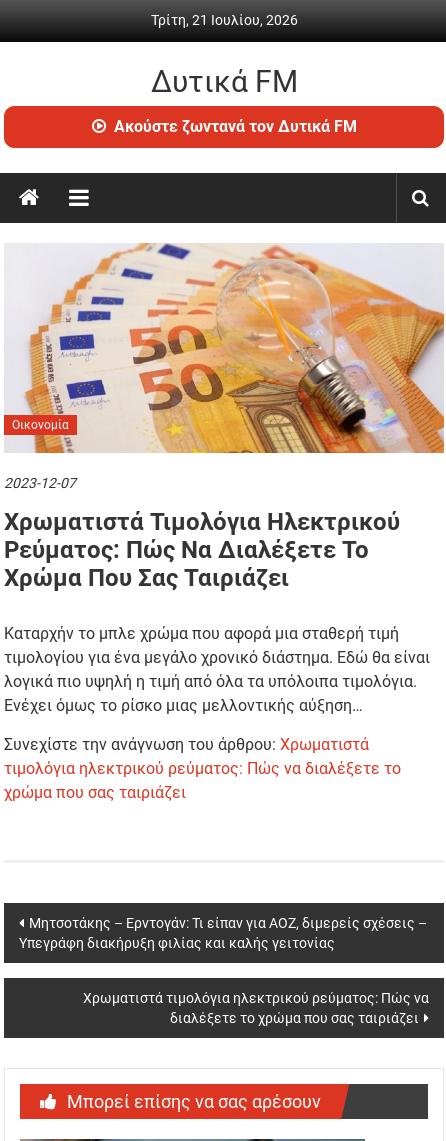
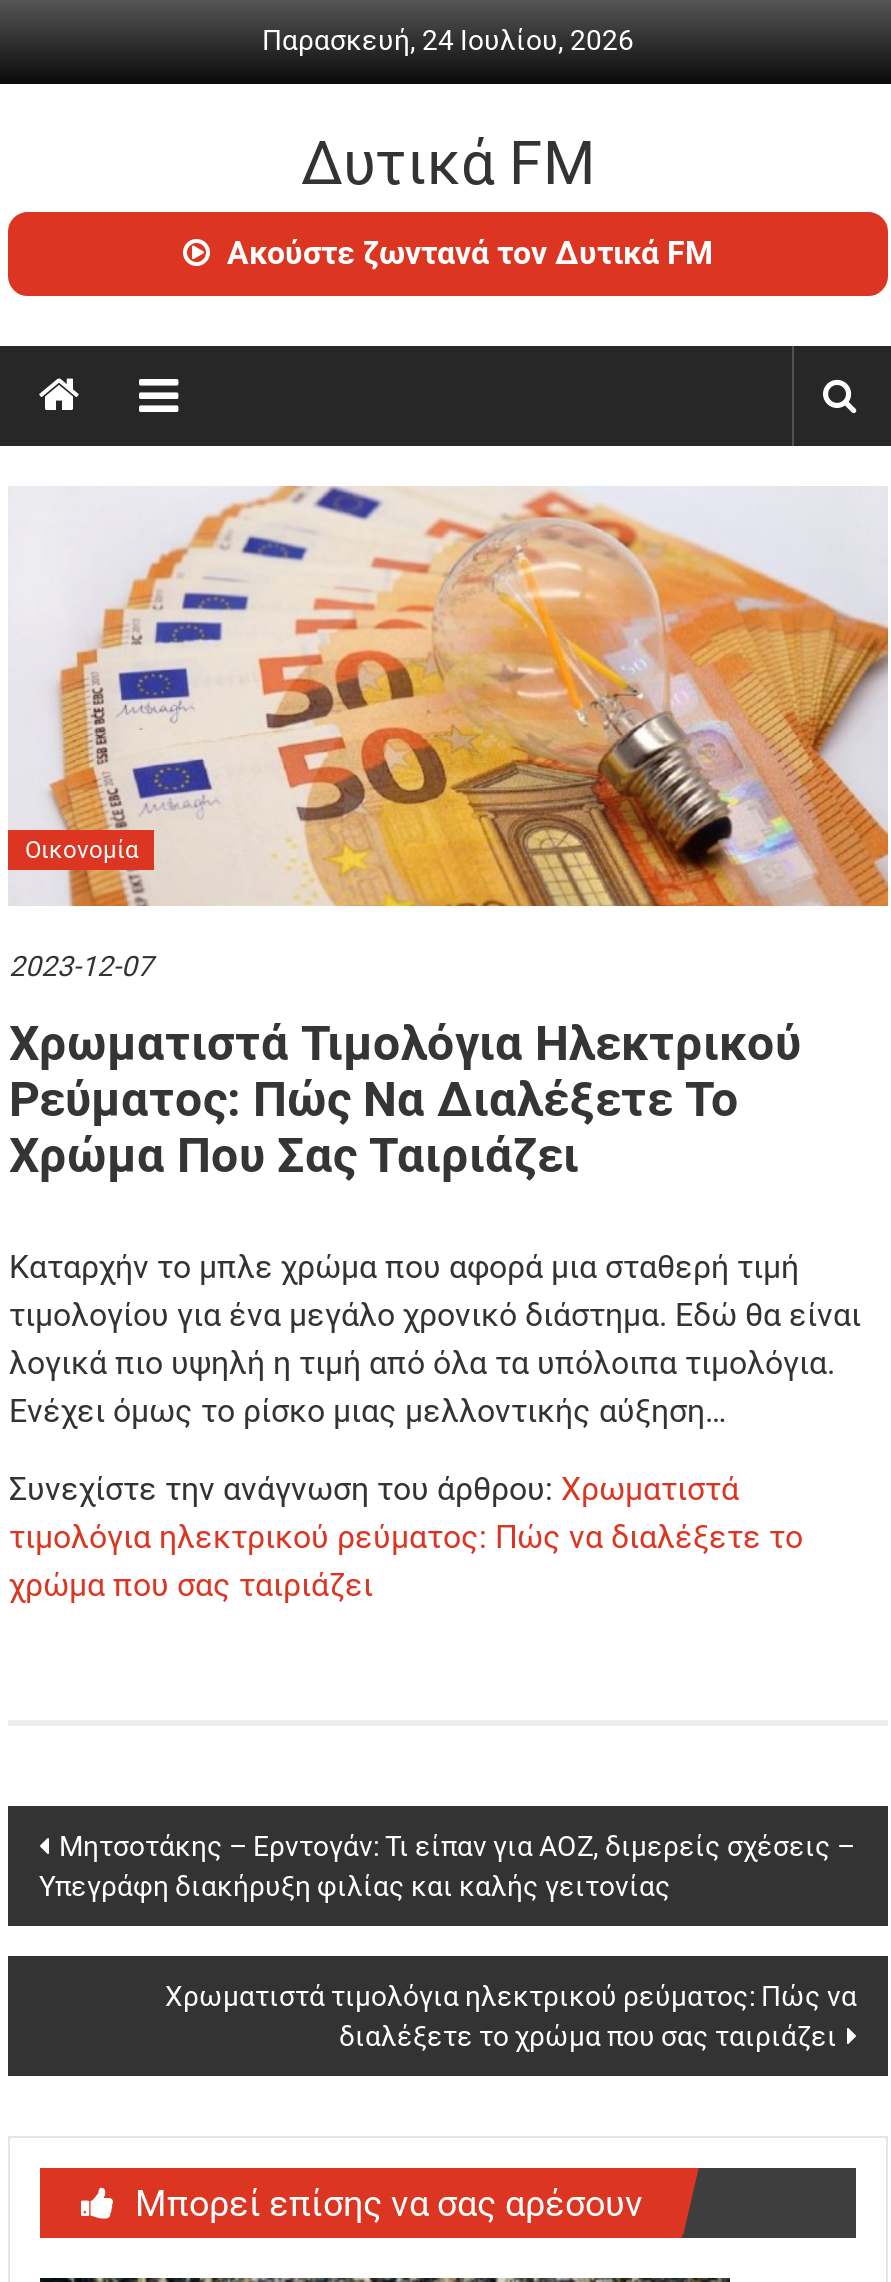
- Τρίτη, 21 Ιουλίου, 2026
+ Παρασκευή, 24 Ιουλίου, 2026
